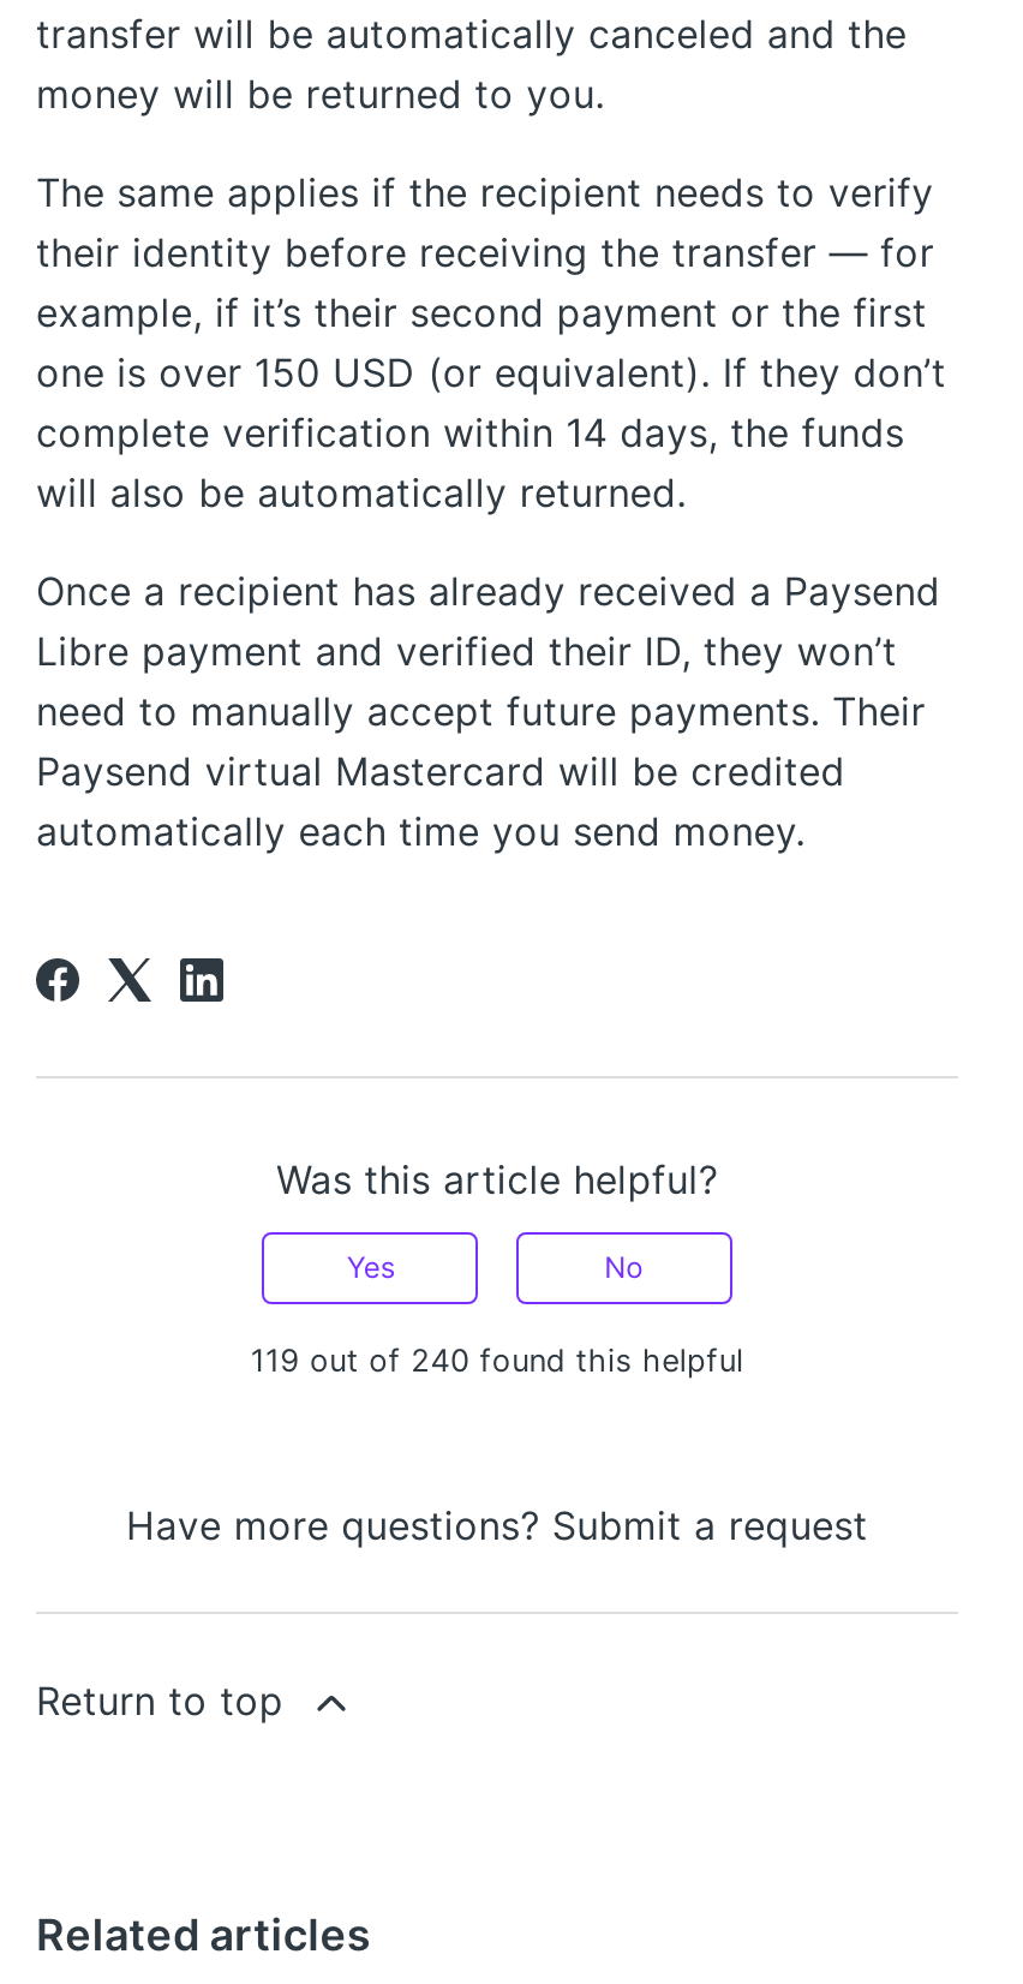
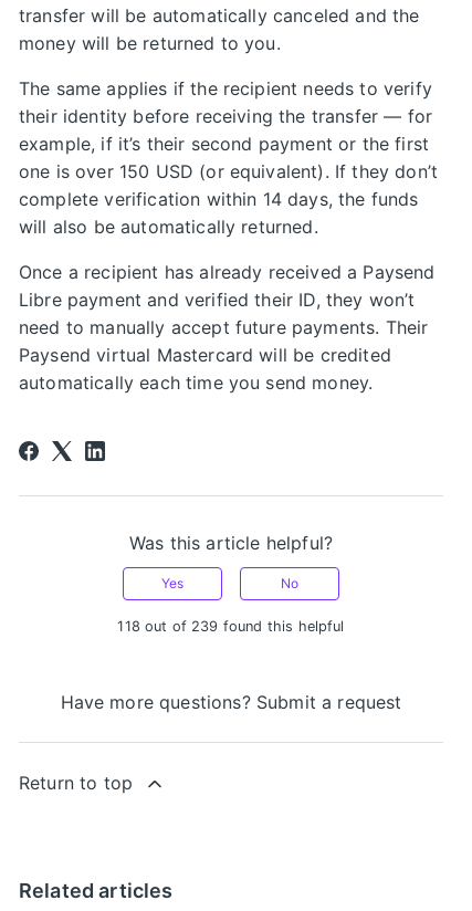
- 119 out of 240 found this helpful
+ 118 out of 239 found this helpful
